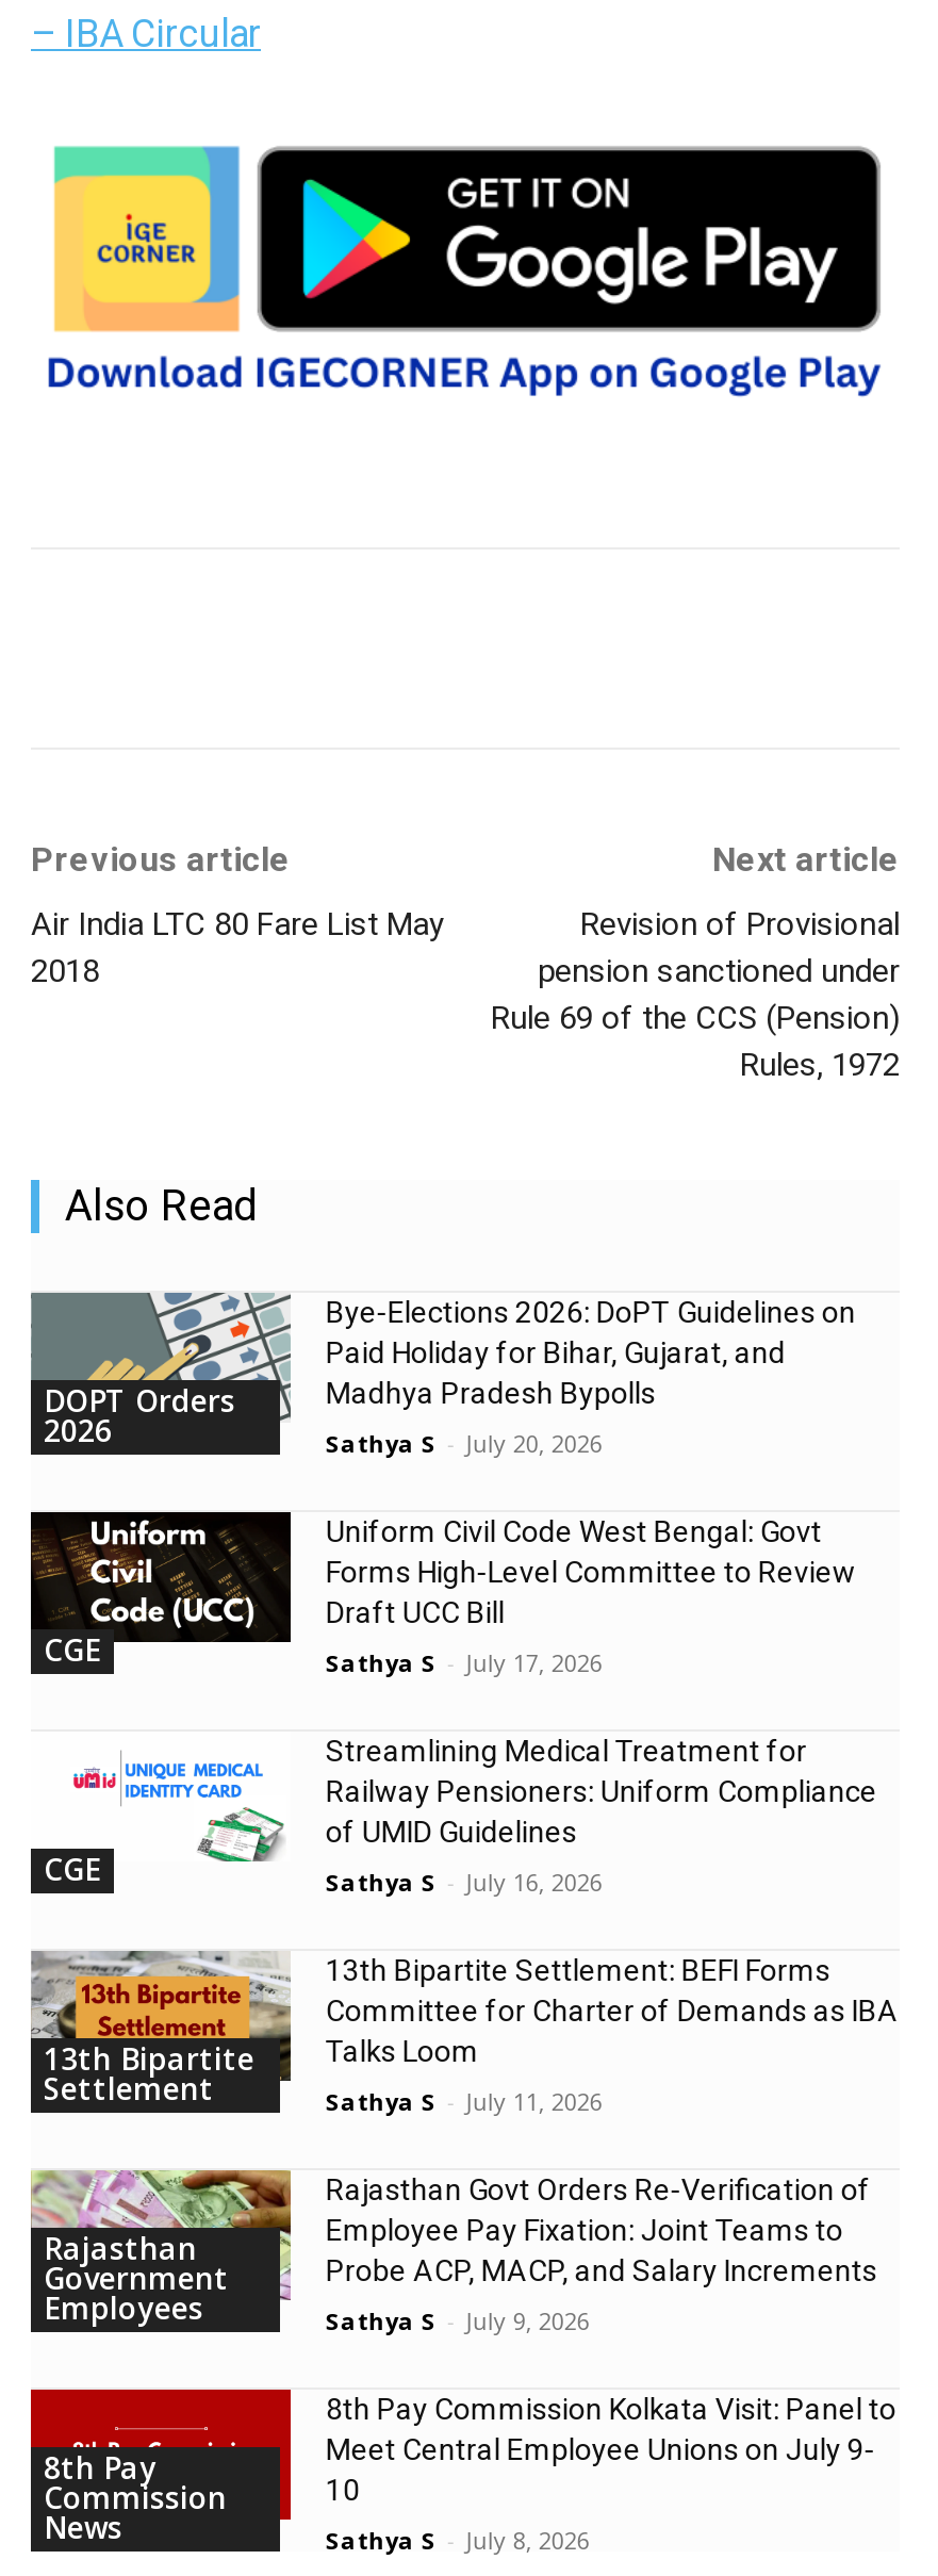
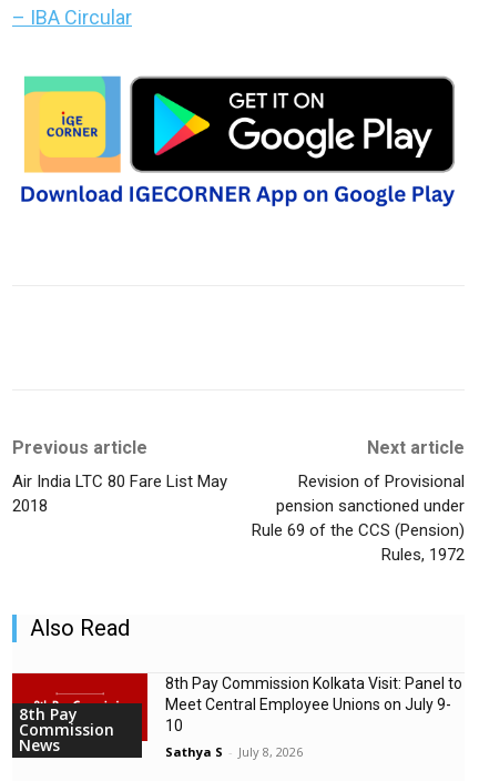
- Bye-Elections 2026: DoPT Guidelines on
- Paid Holiday for Bihar, Gujarat, and
- Madhya Pradesh Bypolls
- Sathya S - July 20, 2026

- DOPT Orders
- 2026

- [image]
- CGE

- Uniform Civil Code West Bengal: Govt
- Forms High-Level Committee to Review
- Draft UCC Bill
- Sathya S - July 17, 2026

- Streamlining Medical Treatment for
- Railway Pensioners: Uniform Compliance
- of UMID Guidelines
- Sathya S - July 16, 2026

- [image]
- CGE

- [image]
- 13th Bipartite
- Settlement

- 13th Bipartite Settlement: BEFI Forms
- Committee for Charter of Demands as IBA
- Talks Loom
- Sathya S - July 11, 2026

- [image]
- Rajasthan
- Government
- Employees

- Rajasthan Govt Orders Re-Verification of
- Employee Pay Fixation: Joint Teams to
- Probe ACP, MACP, and Salary Increments
- Sathya S - July 9, 2026
